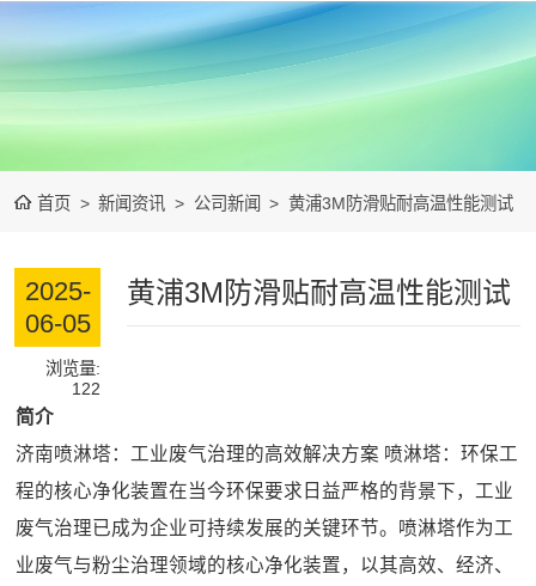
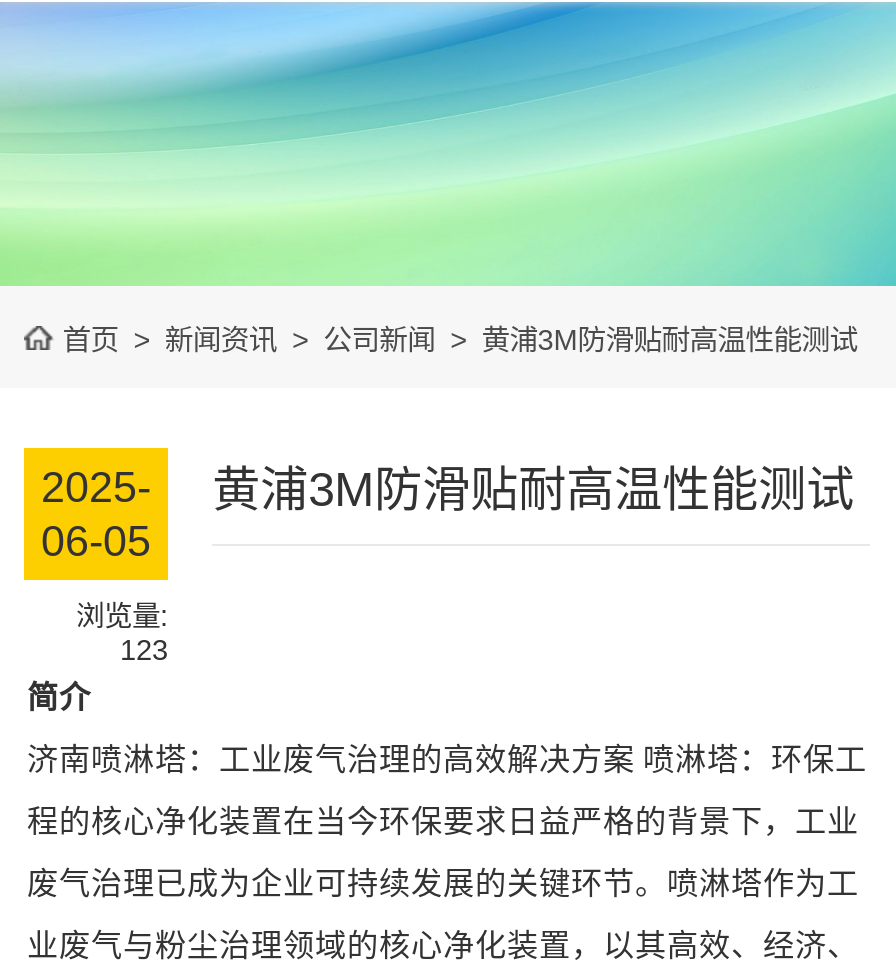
- 122
+ 123
